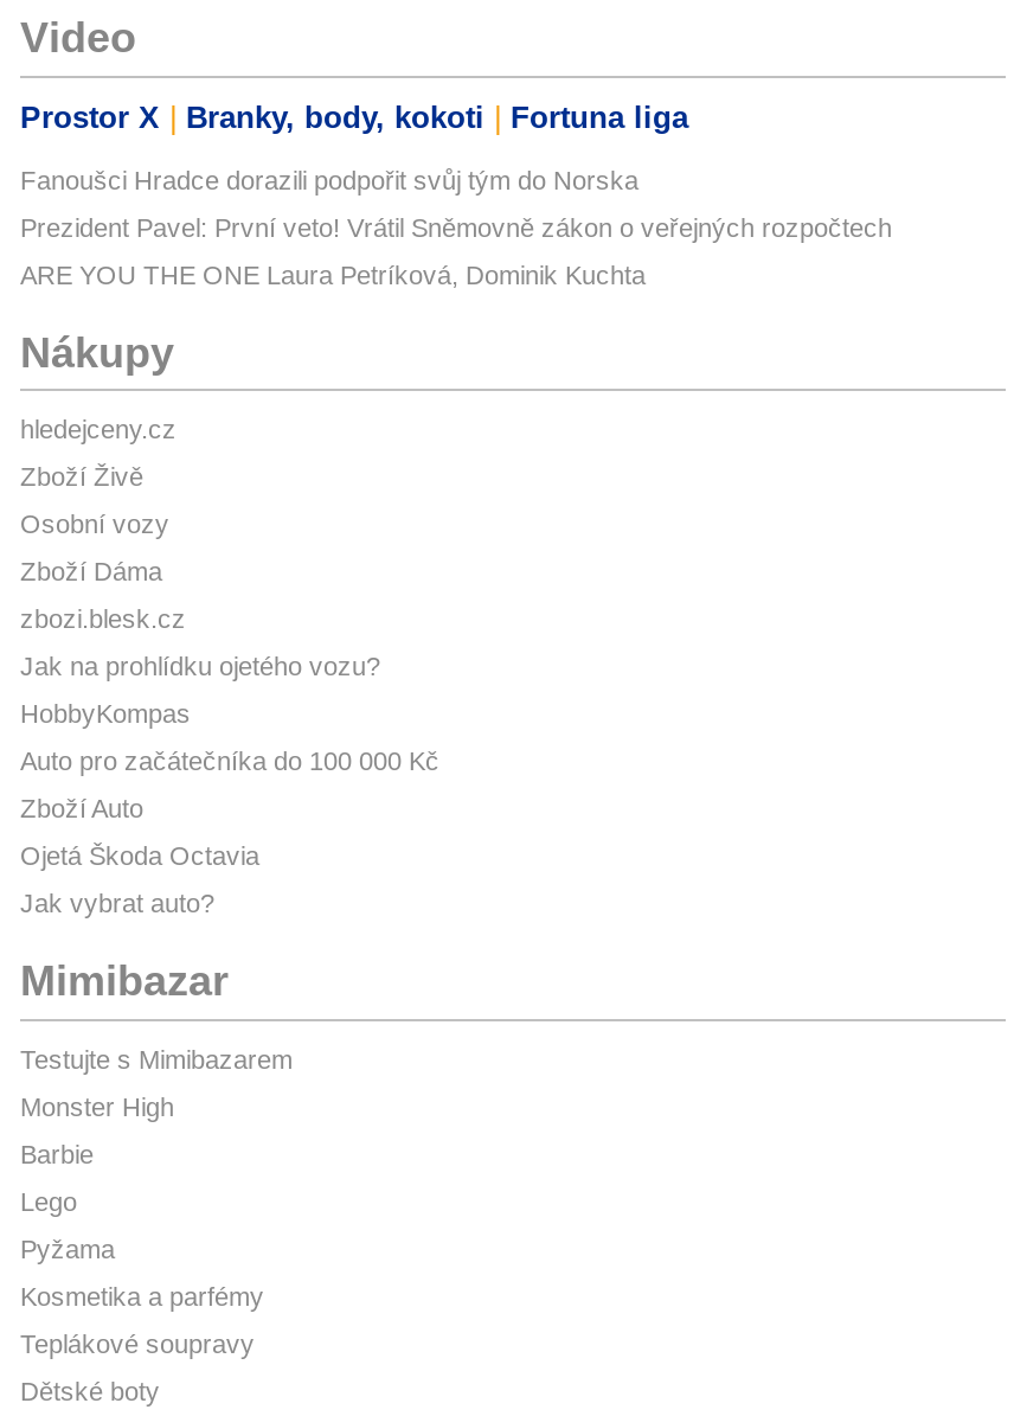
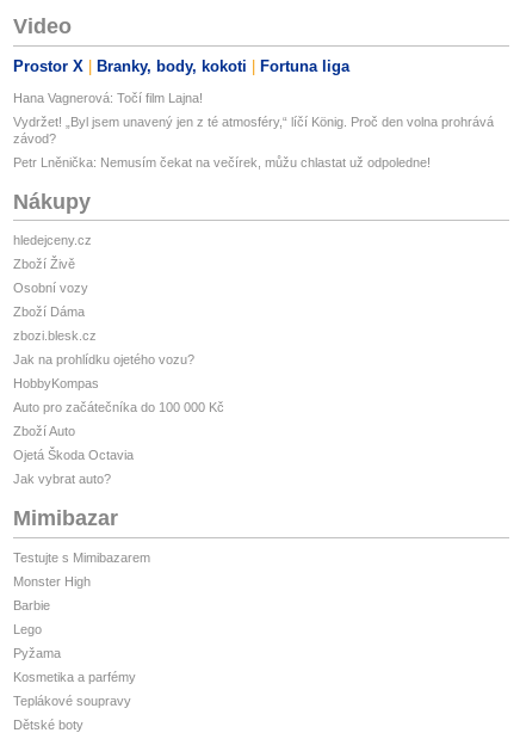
- Fanoušci Hradce dorazili podpořit svůj tým do Norska
+ Hana Vagnerová: Točí film Lajna!

- Prezident Pavel: První veto! Vrátil Sněmovně zákon o veřejných rozpočtech
+ Vydržet! „Byl jsem unavený jen z té atmosféry,“ líčí König. Proč den volna prohrává
+ závod?

- ARE YOU THE ONE Laura Petríková, Dominik Kuchta
+ Petr Lněnička: Nemusím čekat na večírek, můžu chlastat už odpoledne!
